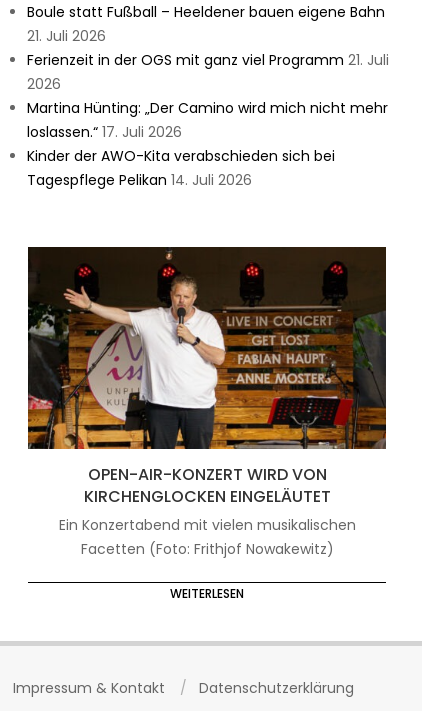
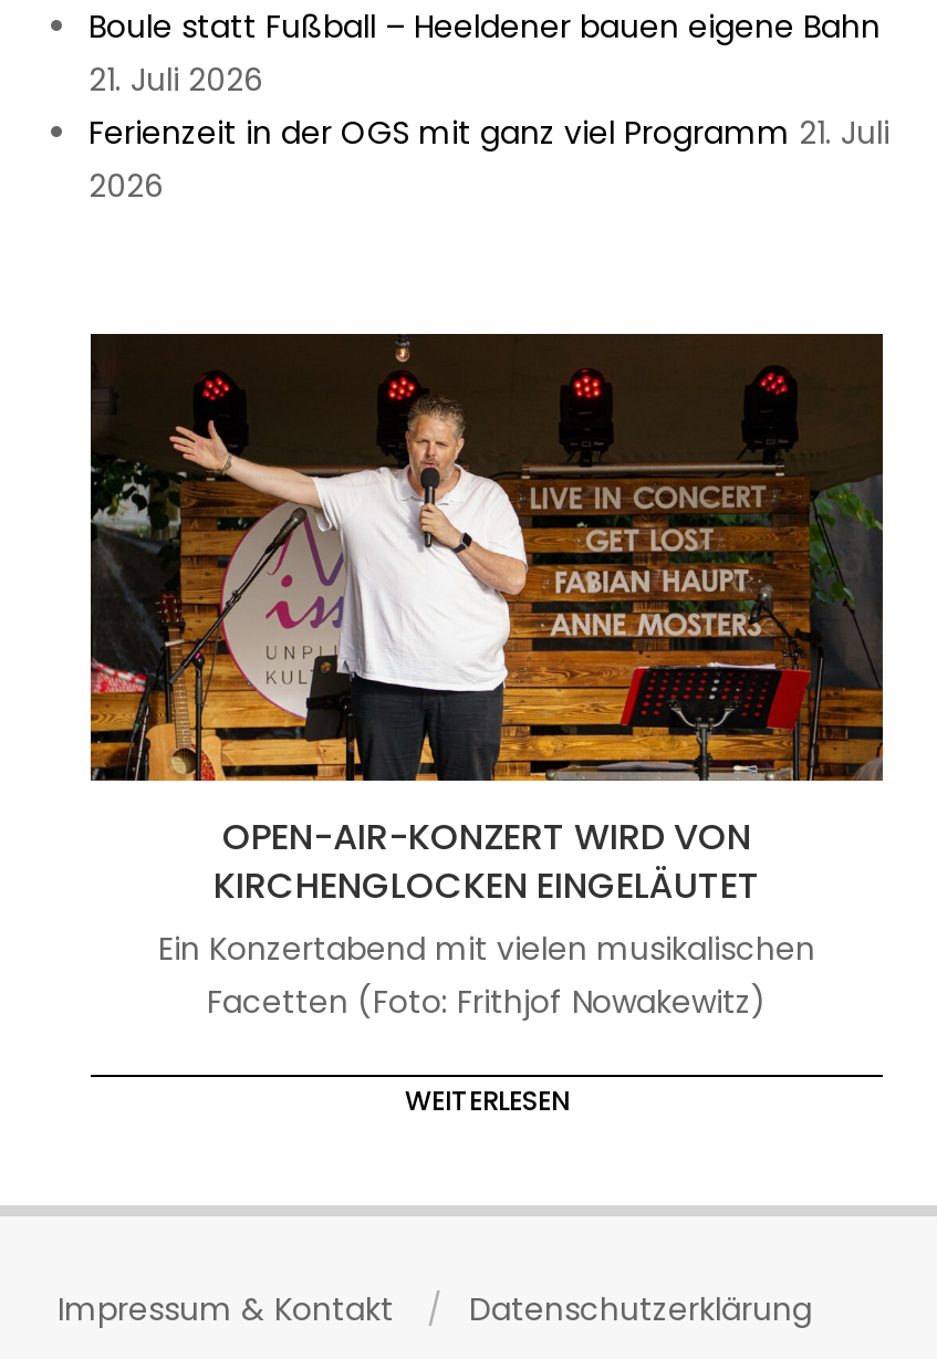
- Martina Hünting: „Der Camino wird mich nicht mehr
- loslassen.“ 17. Juli 2026
- Kinder der AWO-Kita verabschieden sich bei
- Tagespflege Pelikan 14. Juli 2026
